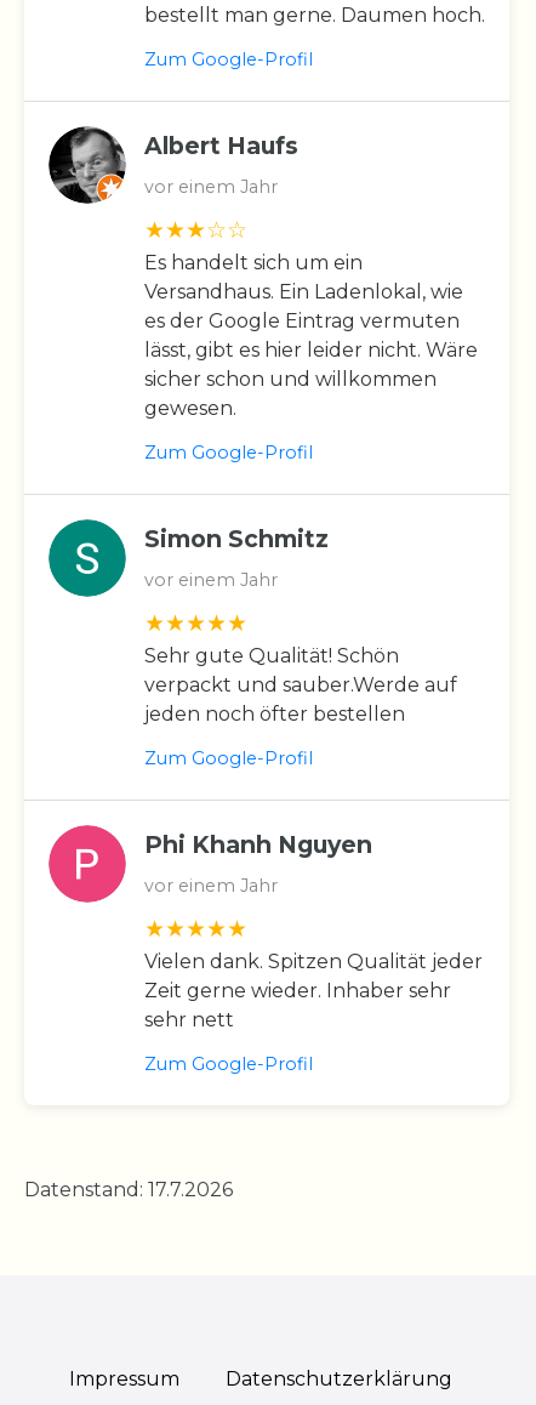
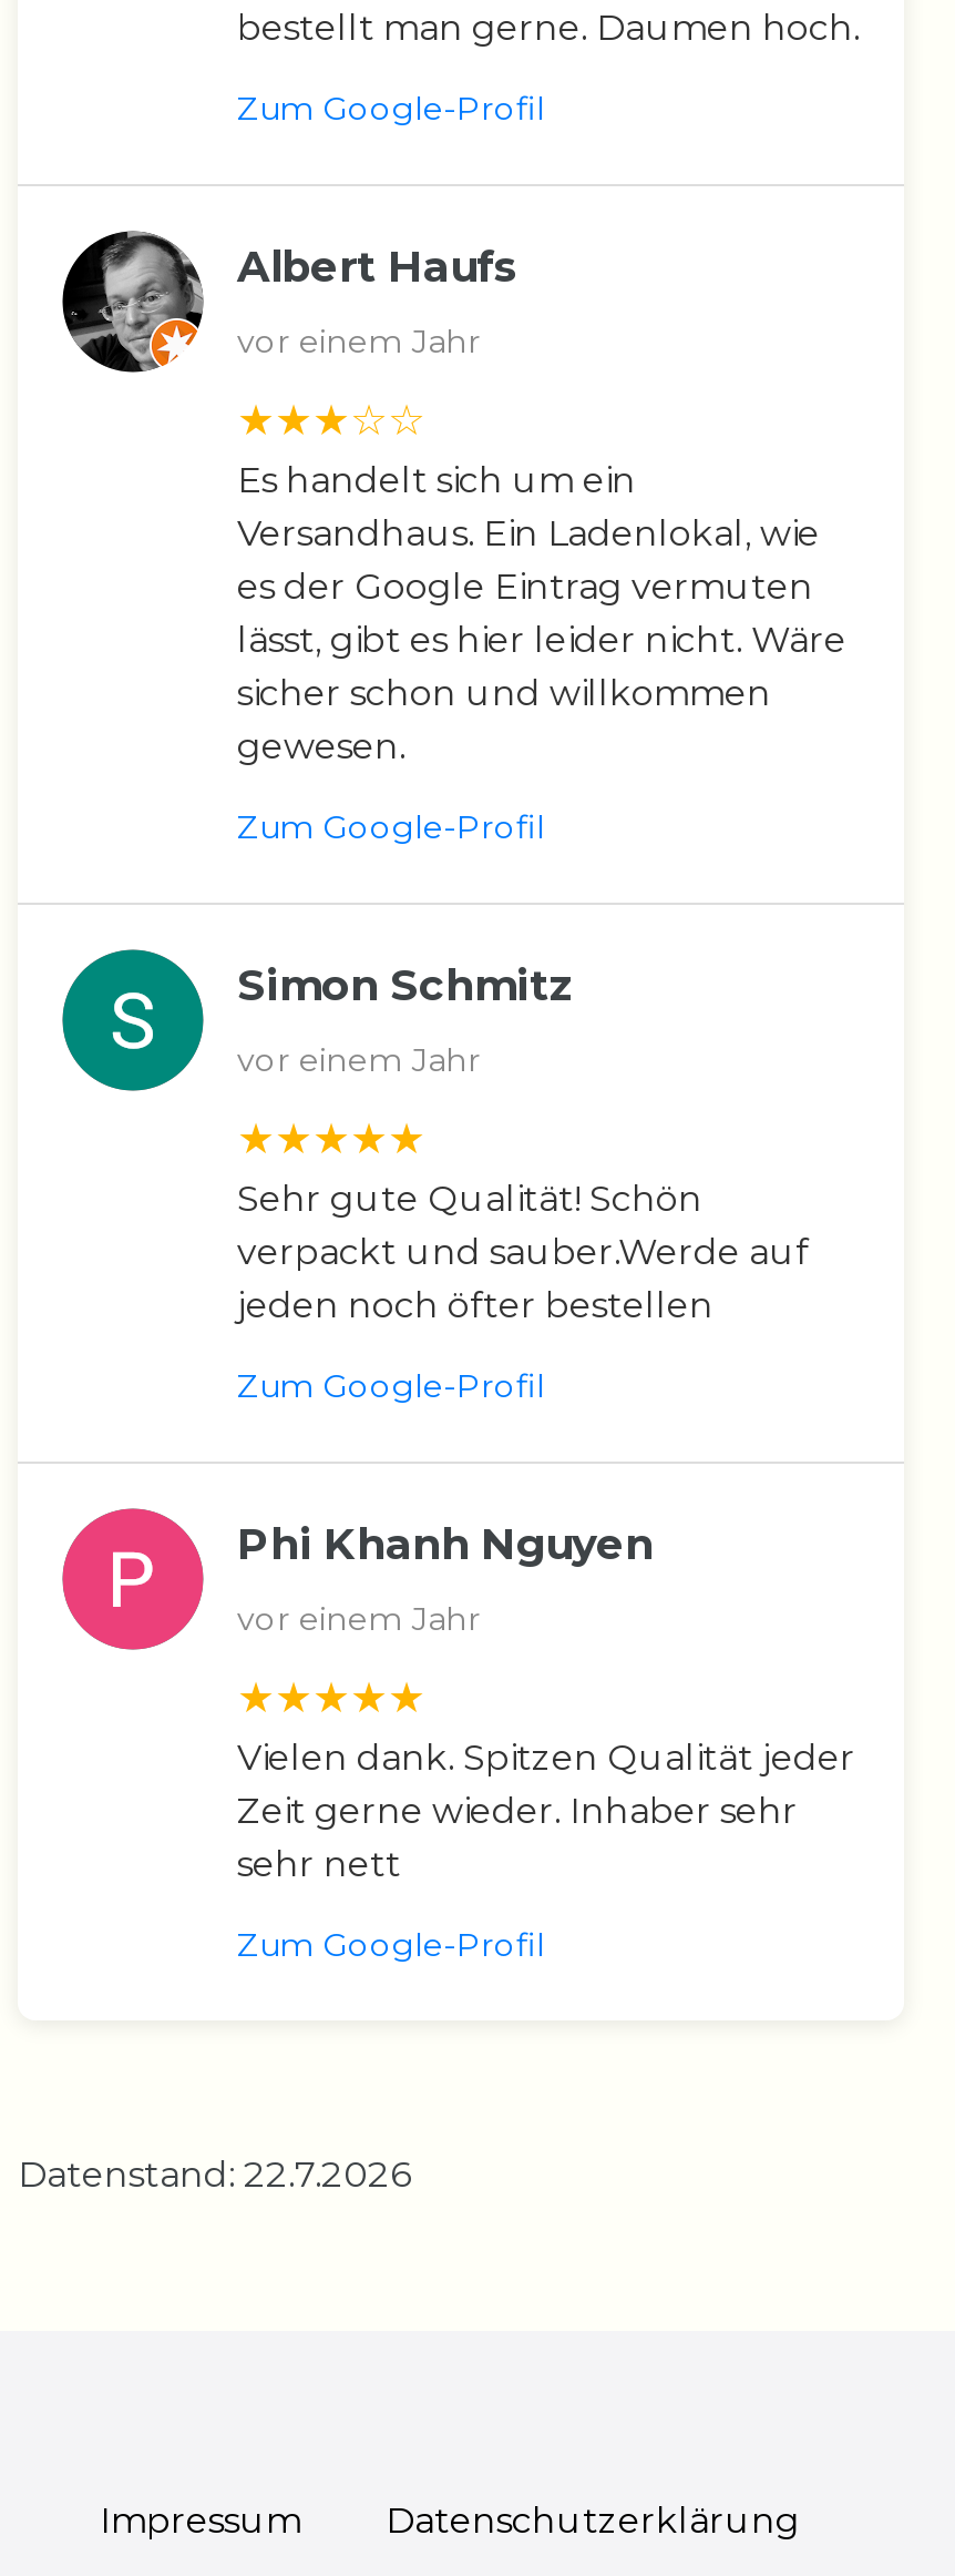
- Datenstand: 17.7.2026
+ Datenstand: 22.7.2026
